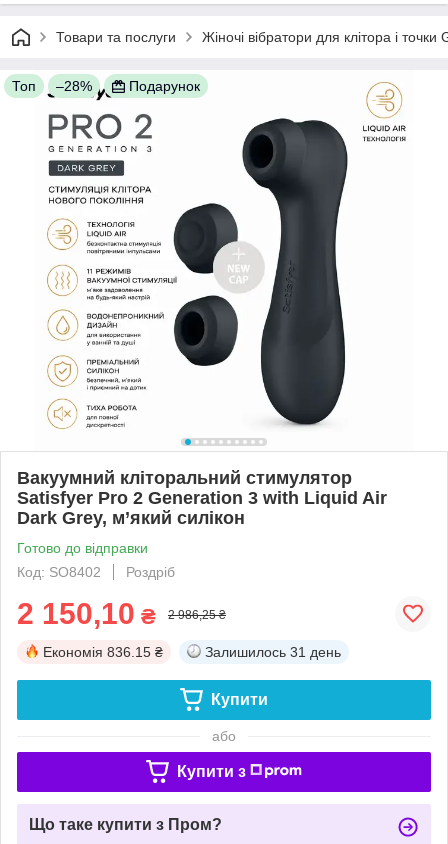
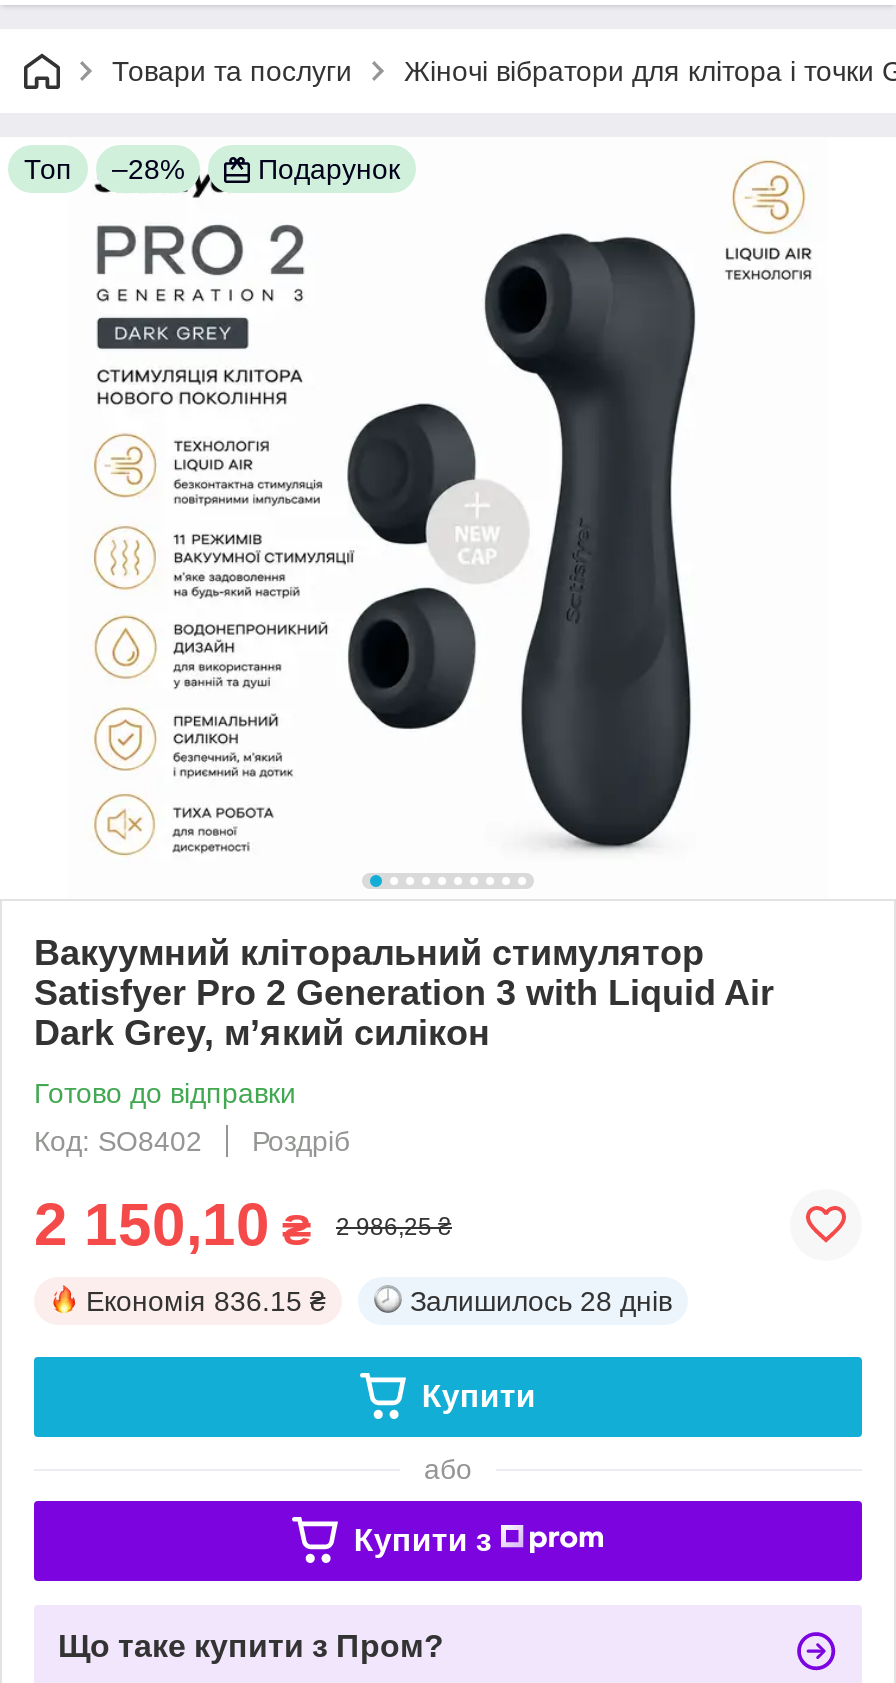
- Залишилось 31 день
+ Залишилось 28 днів
